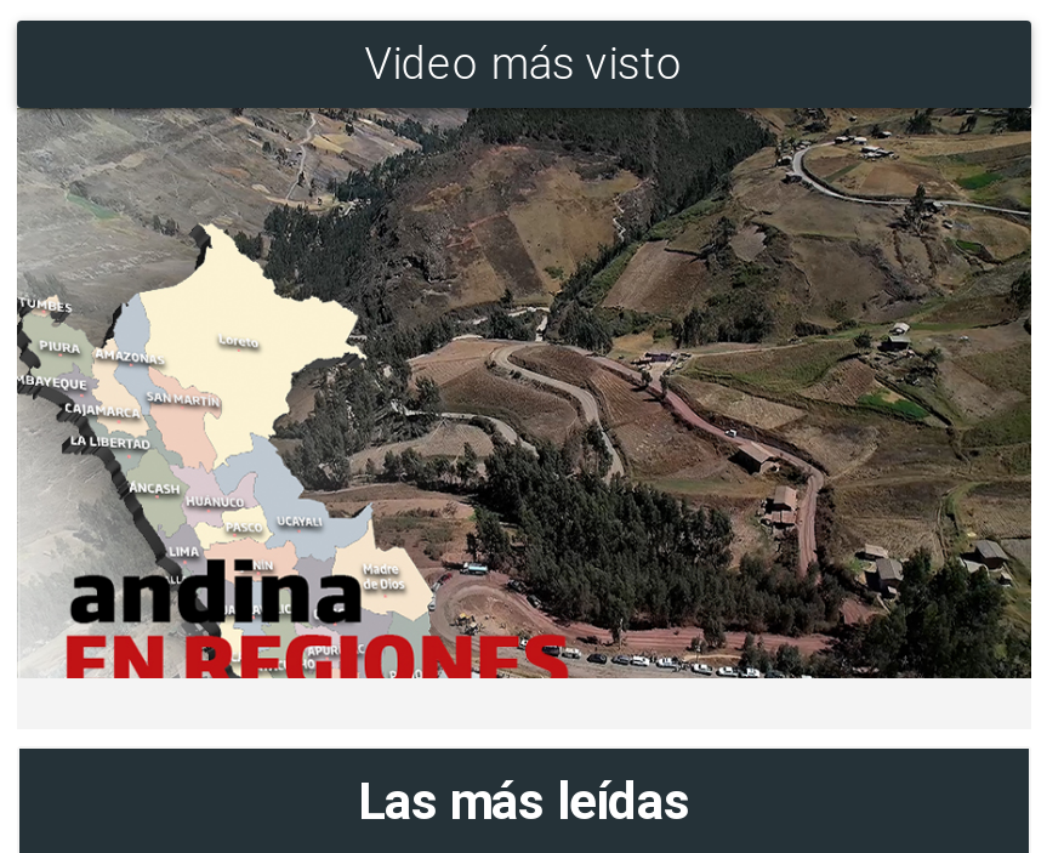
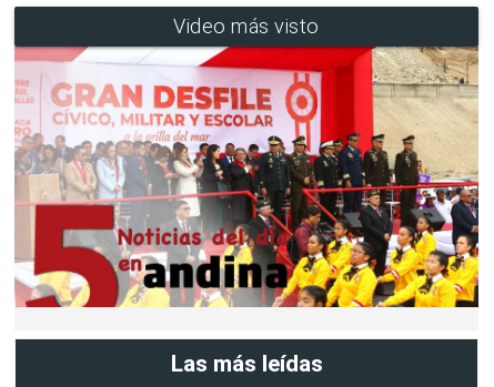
- [image]
+ [image]
